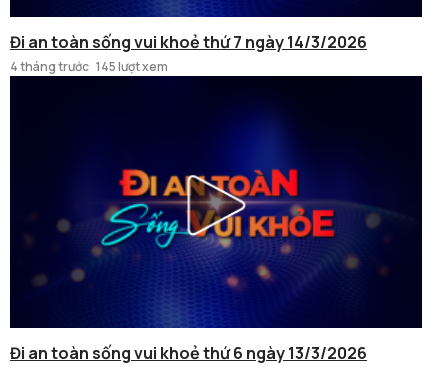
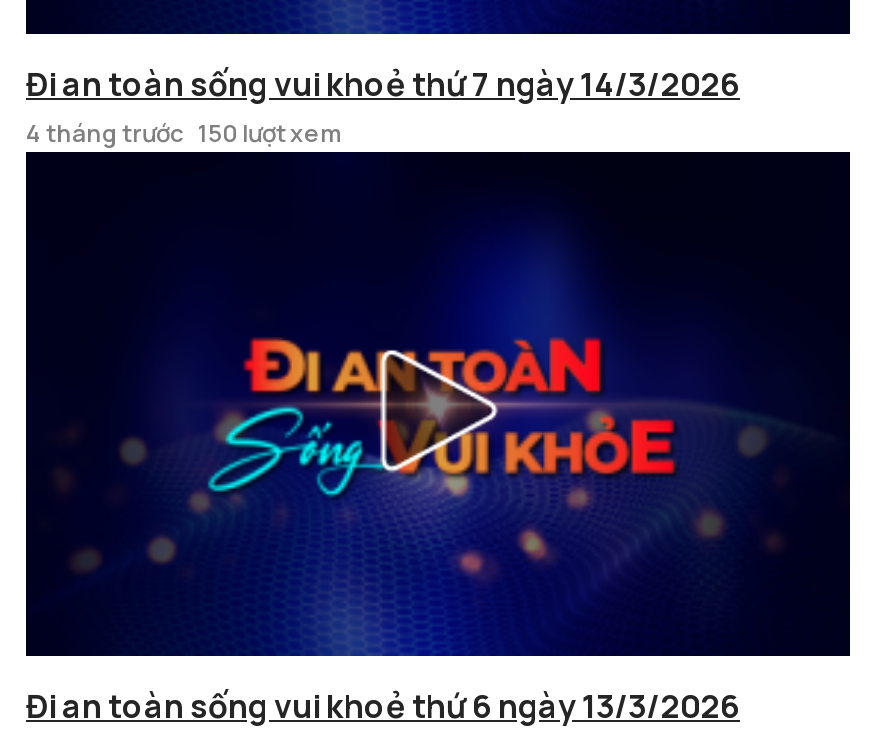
- 4 tháng trước 145 lượt xem
+ 4 tháng trước 150 lượt xem
